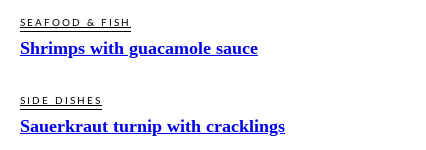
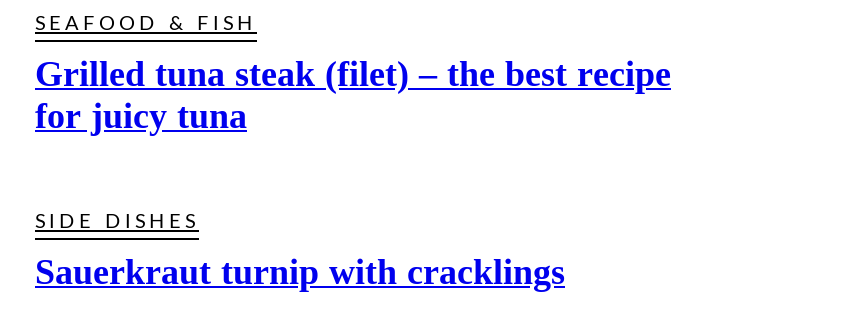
- Shrimps with guacamole sauce
+ Grilled tuna steak (filet) – the best recipe
+ for juicy tuna
